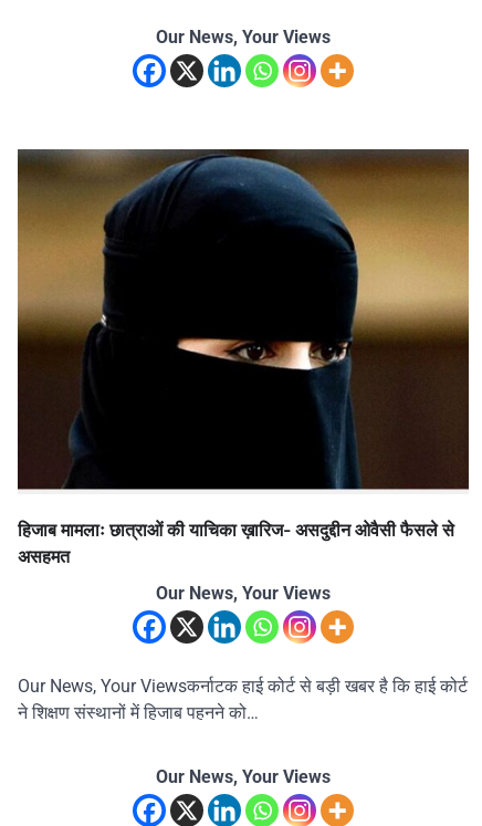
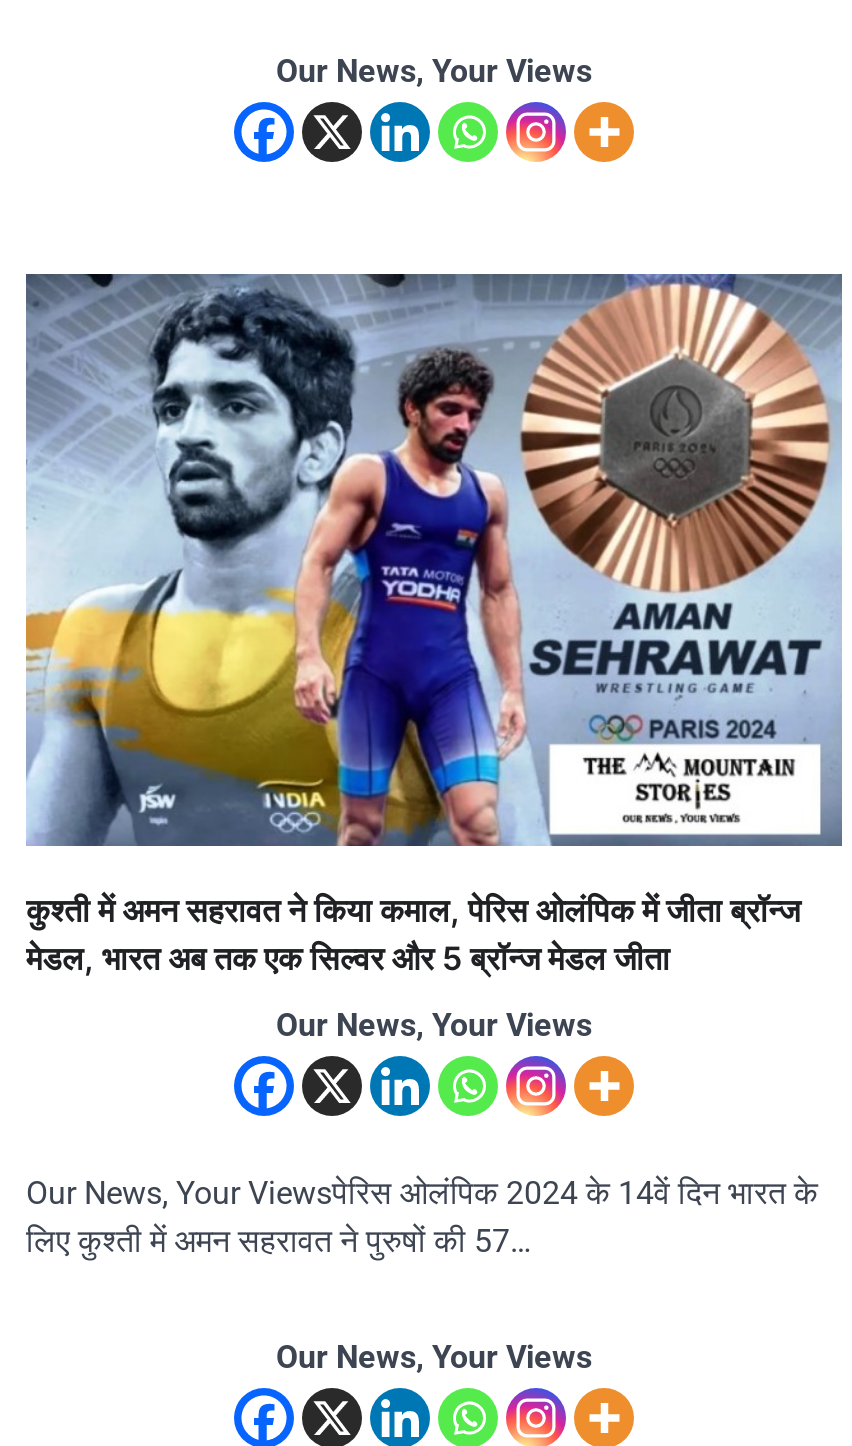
- [image]
- हिजाब मामलाः छात्राओं की याचिका ख़ारिज- असदुद्दीन ओवैसी फैसले से
- असहमत
+ [image]
+ कुश्ती में अमन सहरावत ने किया कमाल, पेरिस ओलंपिक में जीता ब्रॉन्ज
+ मेडल, भारत अब तक एक सिल्वर और 5 ब्रॉन्ज मेडल जीता

- Our News, Your Viewsकर्नाटक हाई कोर्ट से बड़ी खबर है कि हाई कोर्ट
- ने शिक्षण संस्थानों में हिजाब पहनने को…
+ Our News, Your Viewsपेरिस ओलंपिक 2024 के 14वें दिन भारत के
+ लिए कुश्ती में अमन सहरावत ने पुरुषों की 57…
